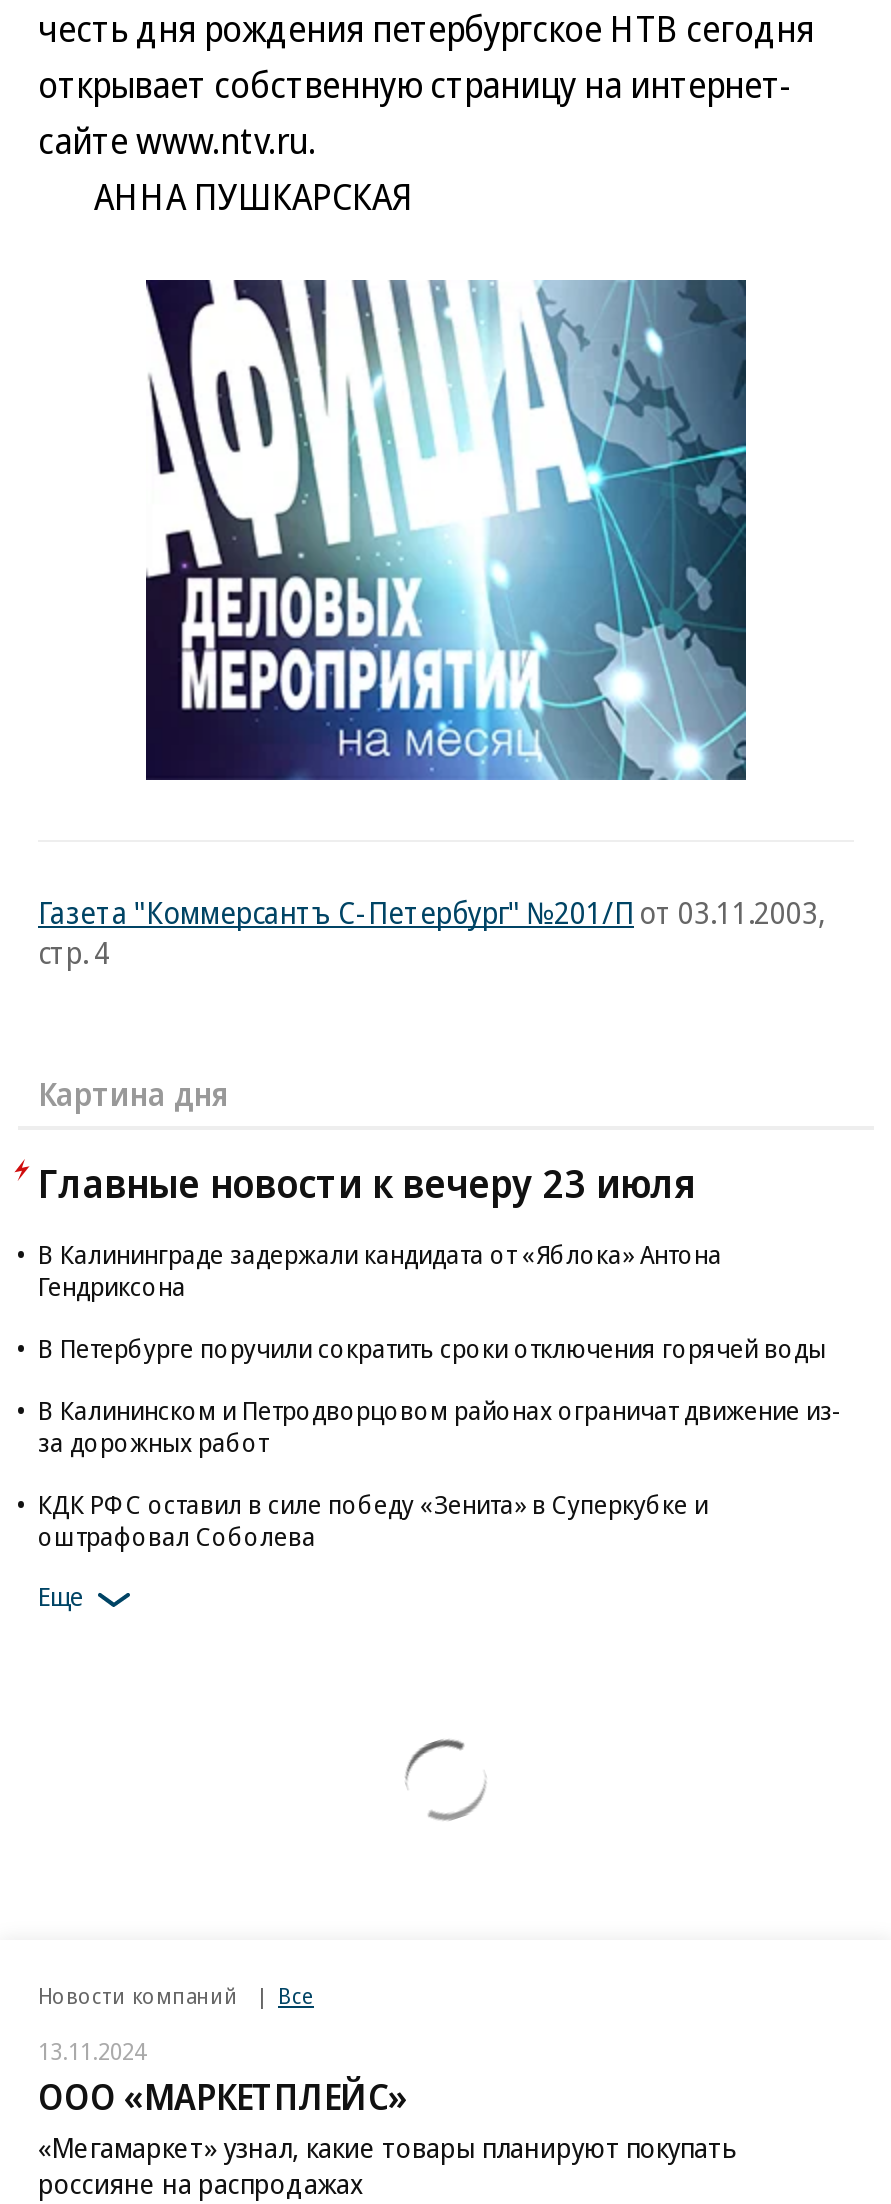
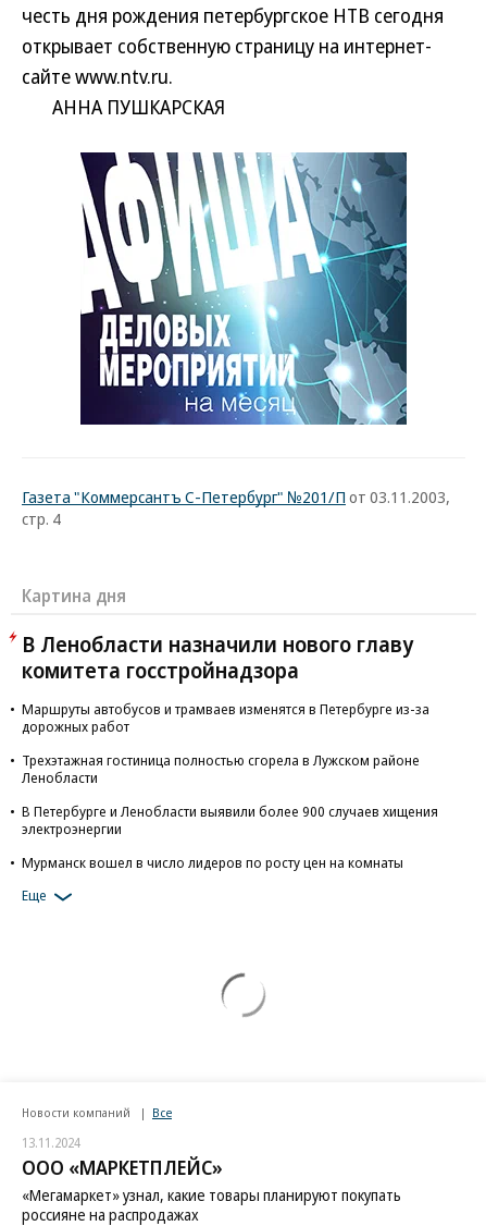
- Главные новости к вечеру 23 июля
+ В Ленобласти назначили нового главу
+ комитета госстройнадзора

- В Калининграде задержали кандидата от «Яблока» Антона
- Гендриксона
+ Маршруты автобусов и трамваев изменятся в Петербурге из-за
+ дорожных работ

- В Петербурге поручили сократить сроки отключения горячей воды
+ Трехэтажная гостиница полностью сгорела в Лужском районе
+ Ленобласти

- В Калининском и Петродворцовом районах ограничат движение из-
- за дорожных работ
+ В Петербурге и Ленобласти выявили более 900 случаев хищения
+ электроэнергии

- КДК РФС оставил в силе победу «Зенита» в Суперкубке и
- оштрафовал Соболева
+ Мурманск вошел в число лидеров по росту цен на комнаты
